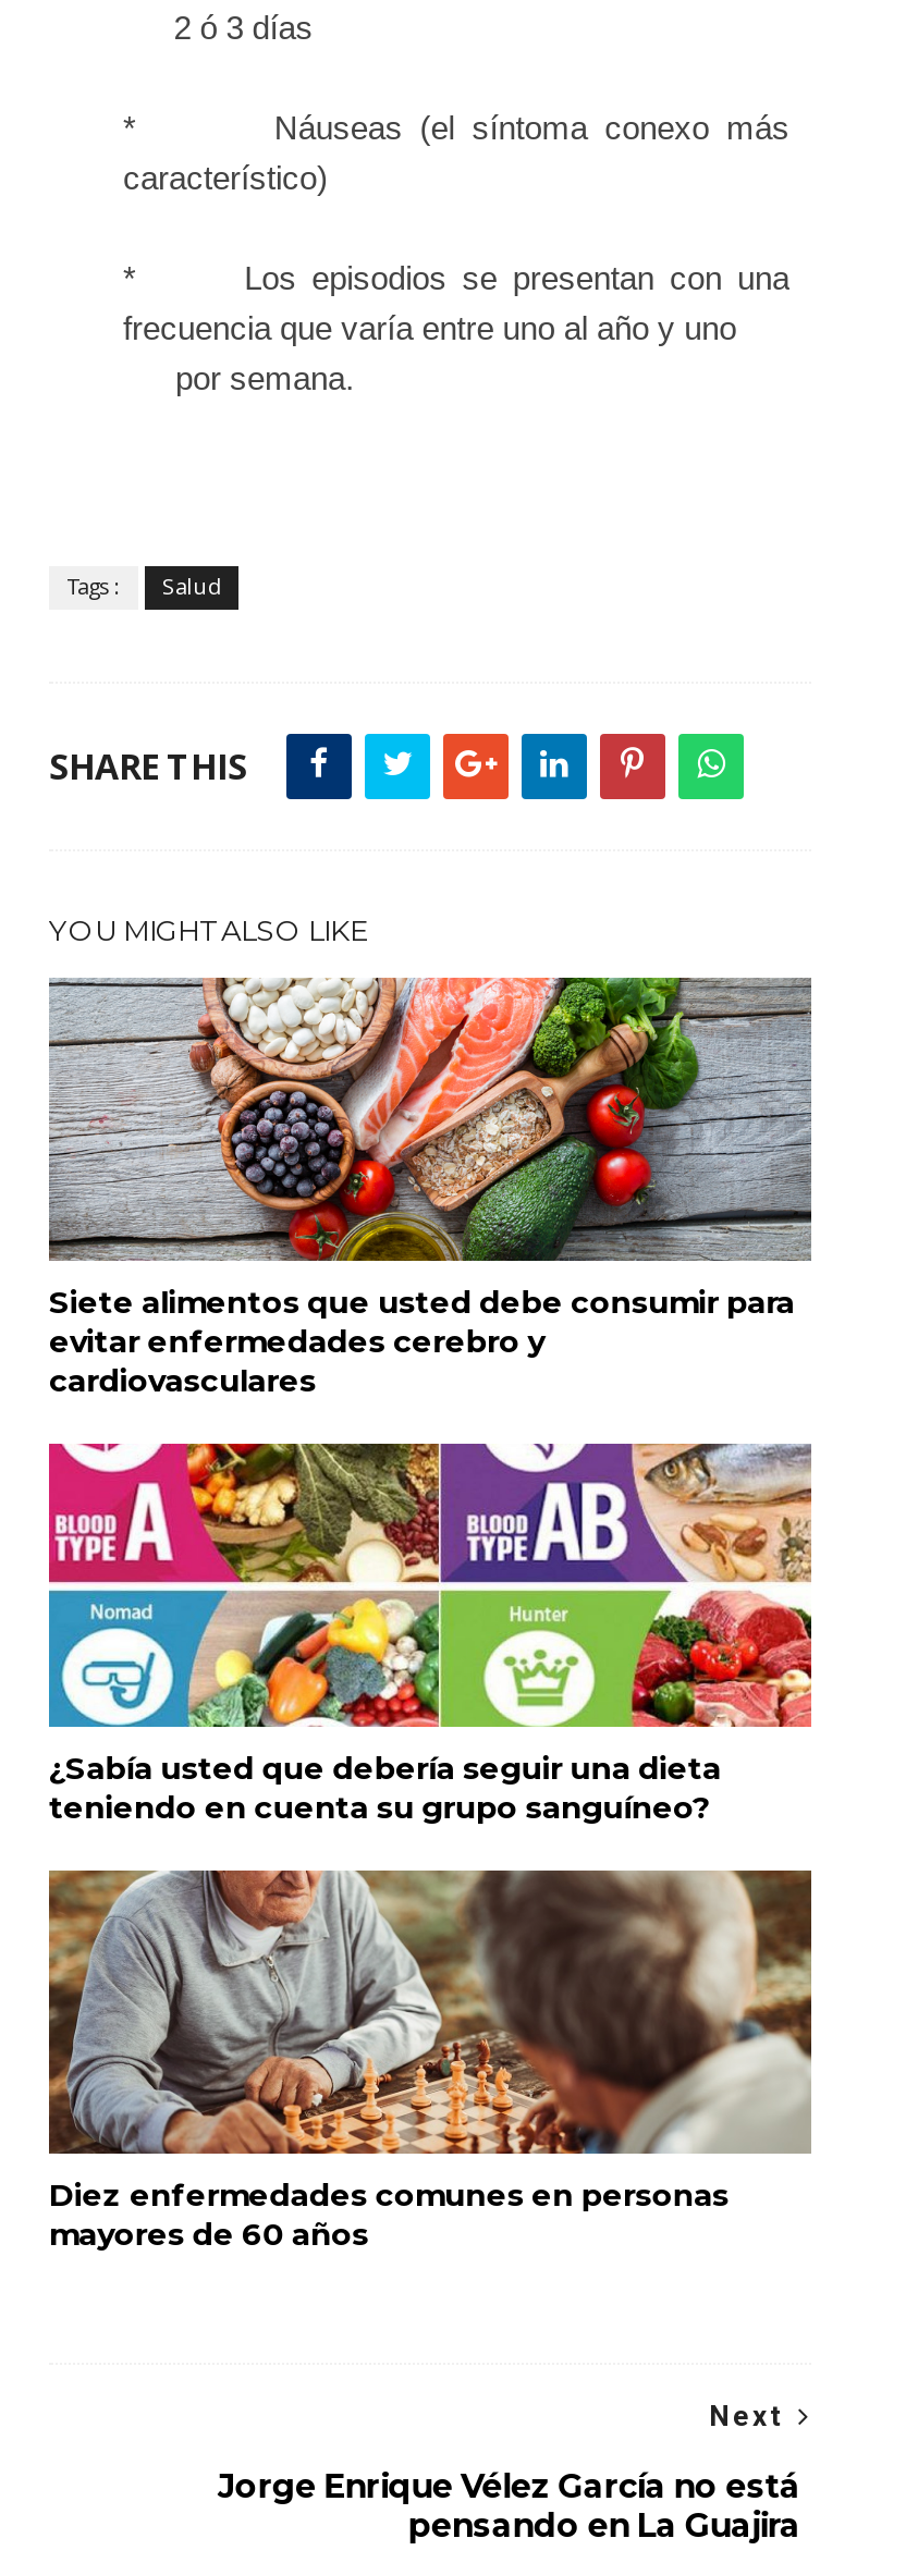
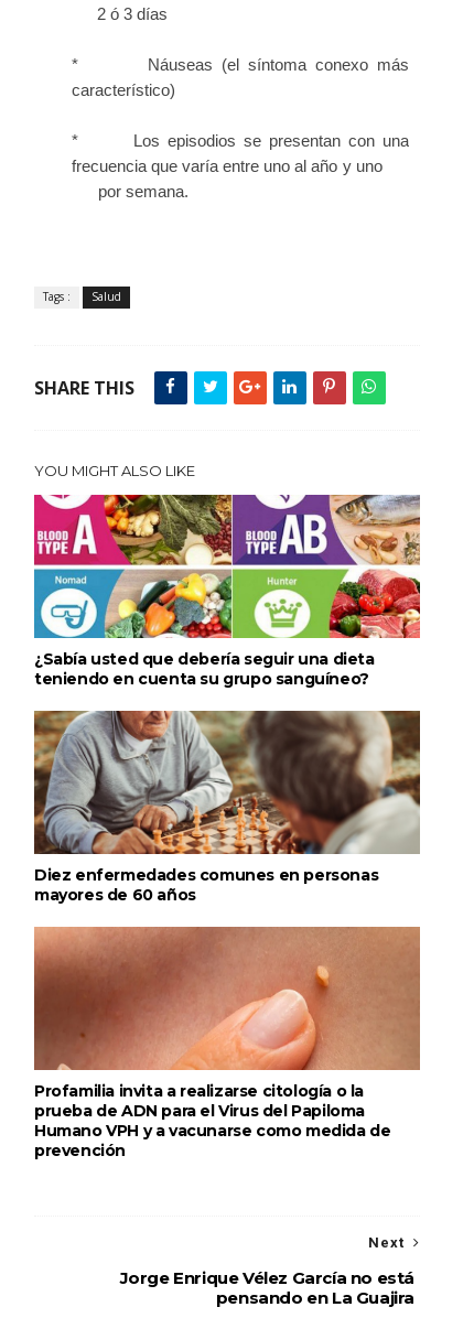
- [image]
- Siete alimentos que usted debe consumir para
- evitar enfermedades cerebro y
- cardiovasculares

moved up: [image] | ¿Sabía usted que debería seguir una dieta | teniendo en cuenta su grupo sanguíneo? | Diez enfermedades comunes en personas | mayores de 60 años

+ [image]
+ Profamilia invita a realizarse citología o la
+ prueba de ADN para el Virus del Papiloma
+ Humano VPH y a vacunarse como medida de
+ prevención
